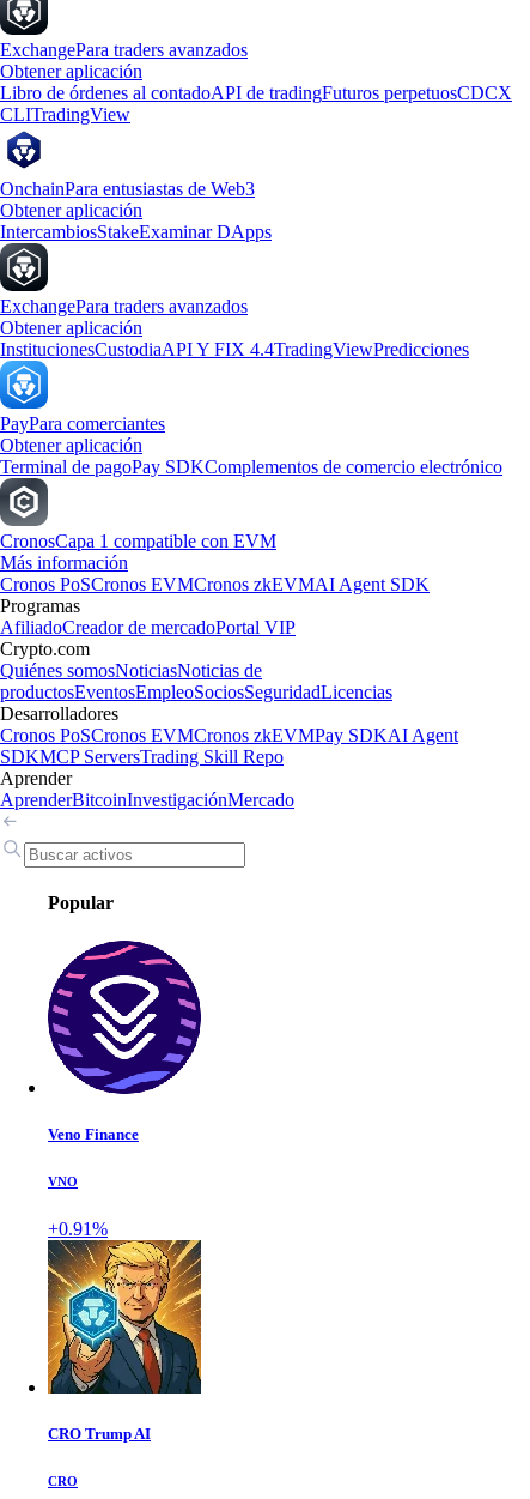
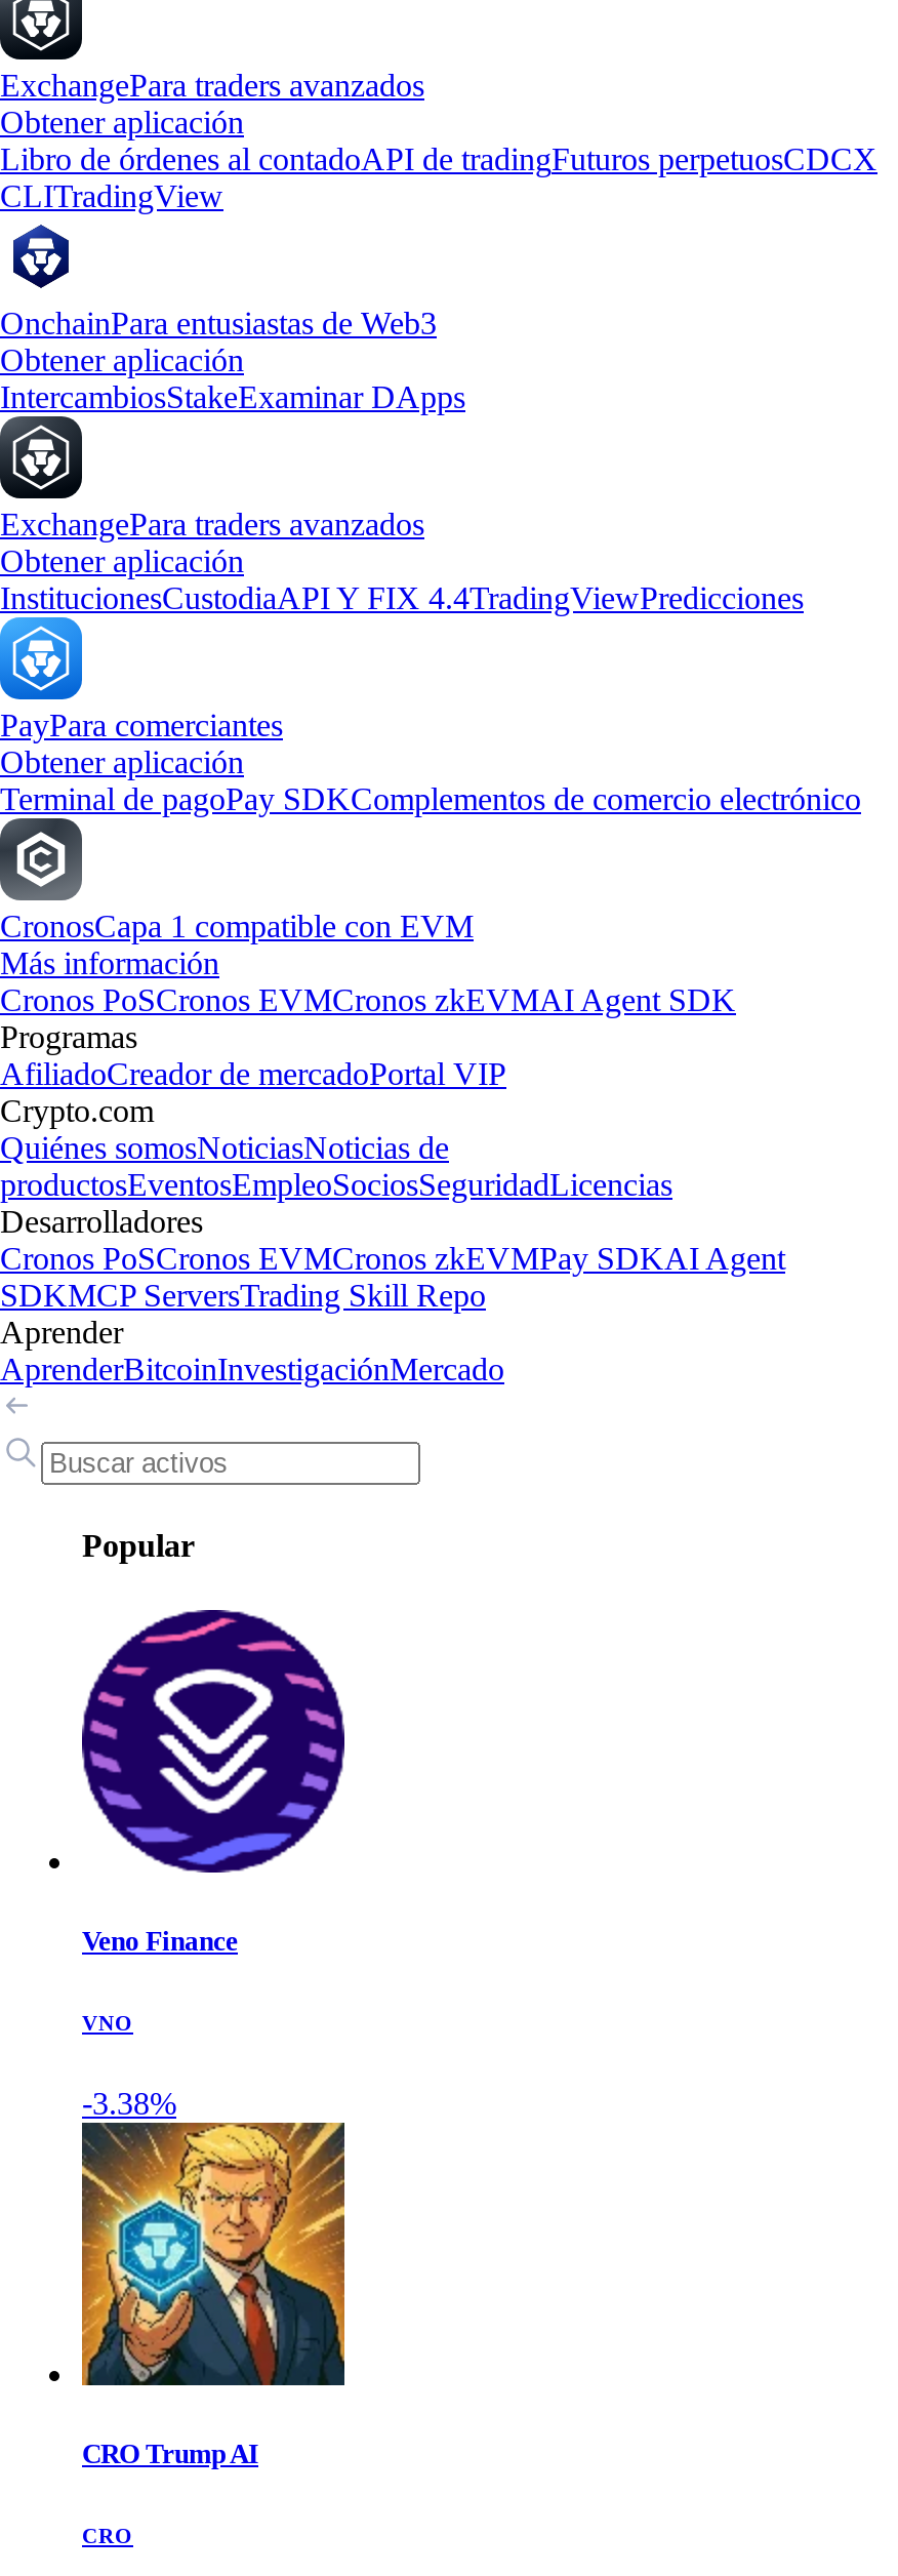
- +0.91%
+ -3.38%
